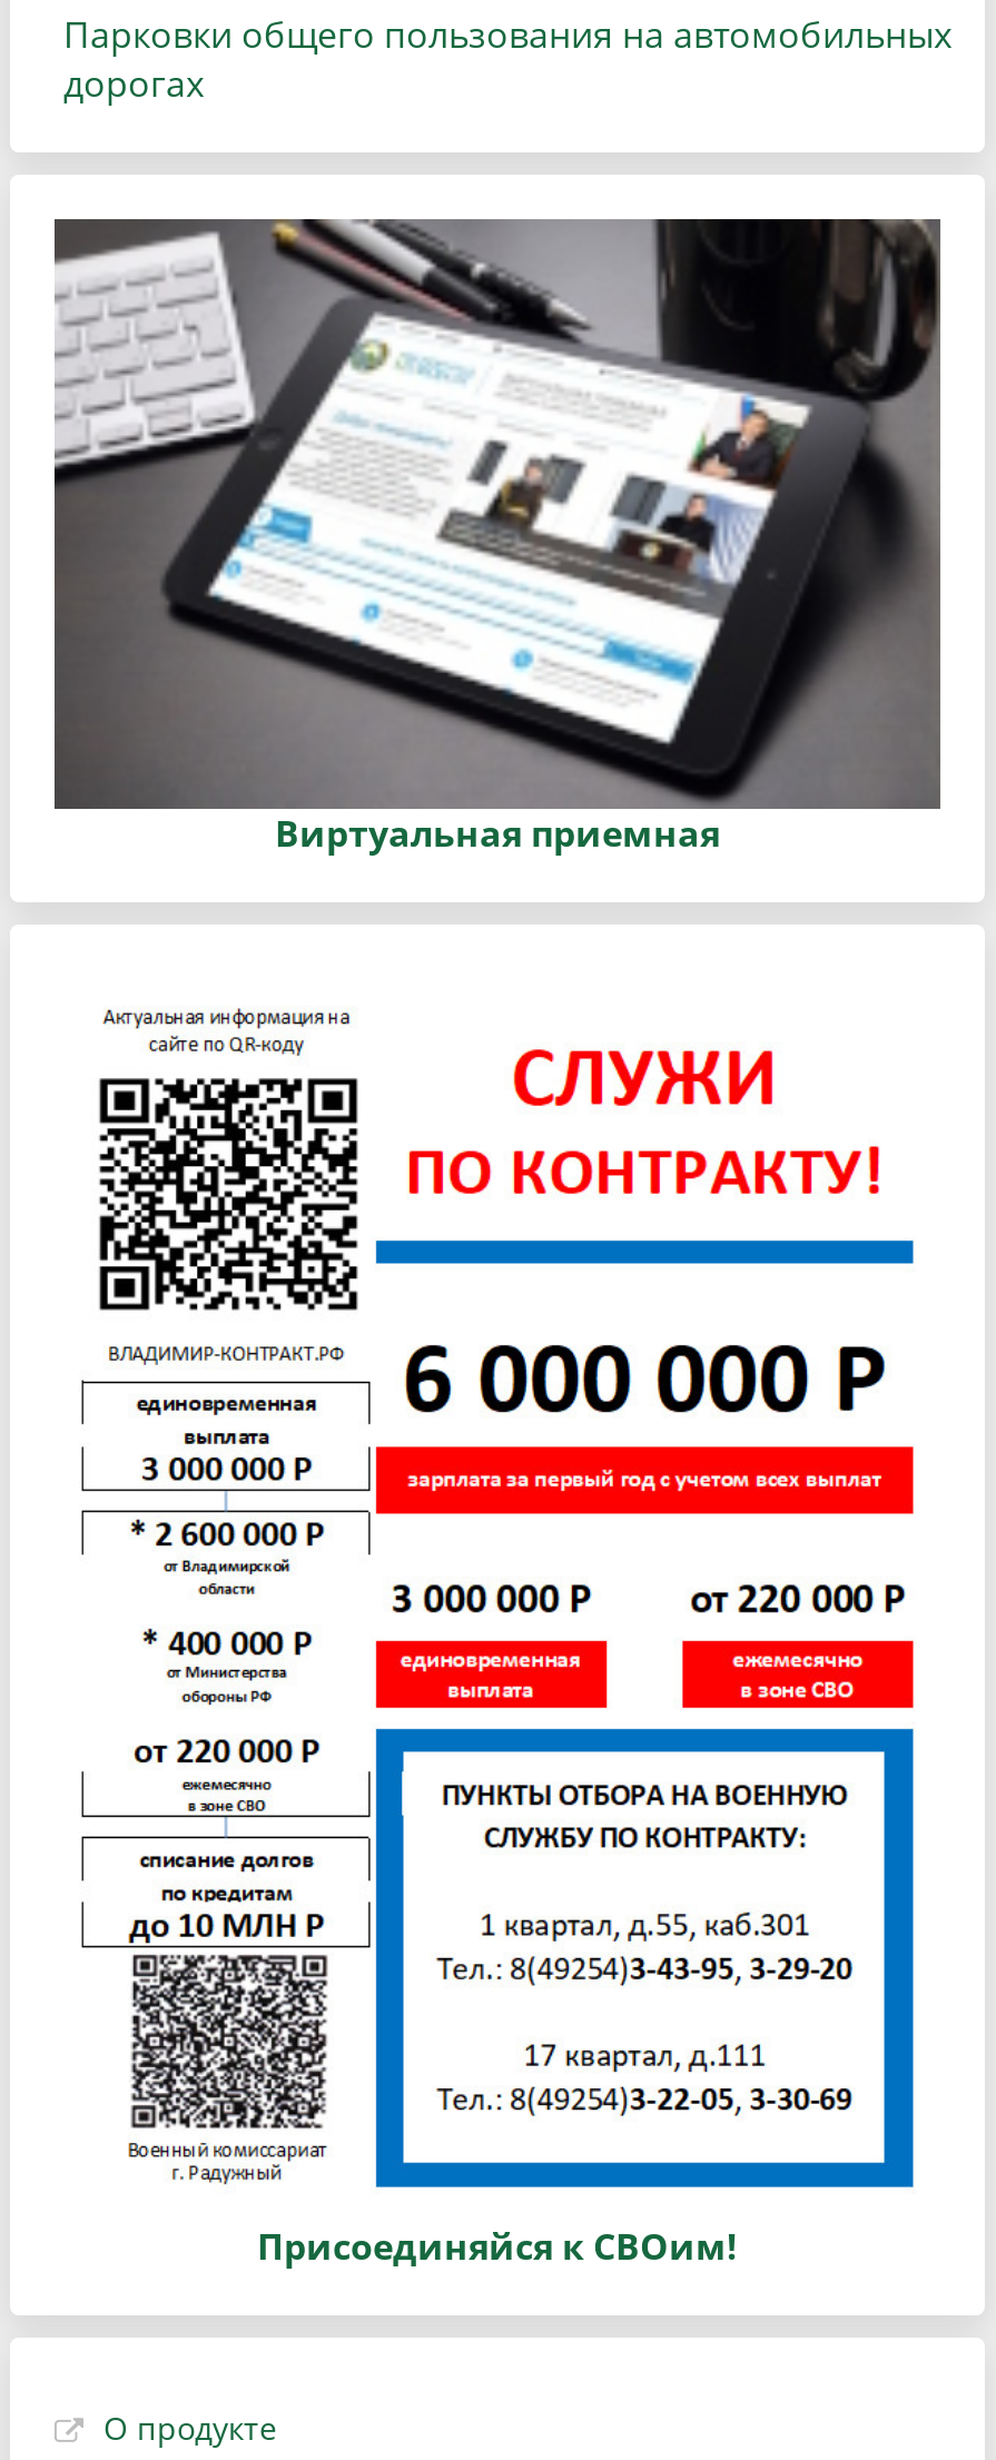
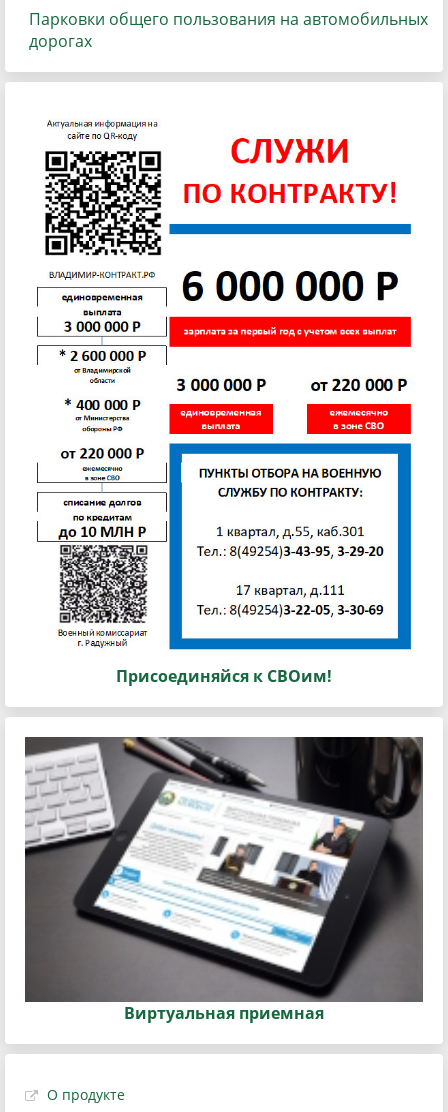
moved down: [image] | Виртуальная приемная

moved up: [image]

moved up: [image]

moved up: [image]

moved up: [image]

moved up: [image]

moved up: [image]

moved up: [image] | Присоединяйся к СВОим!
